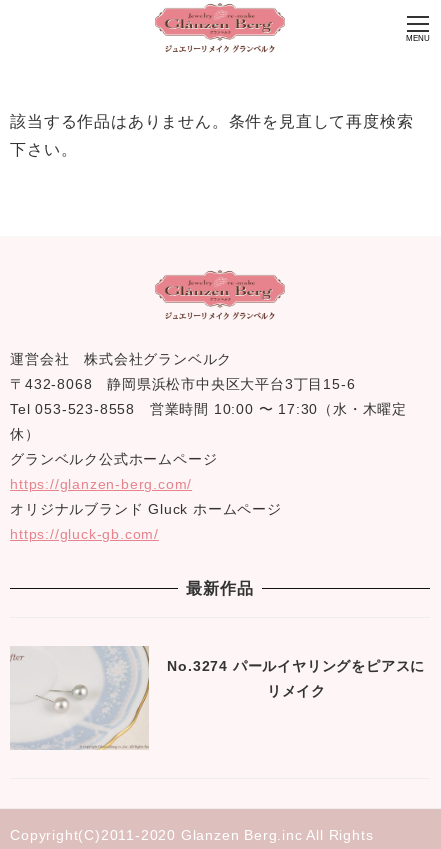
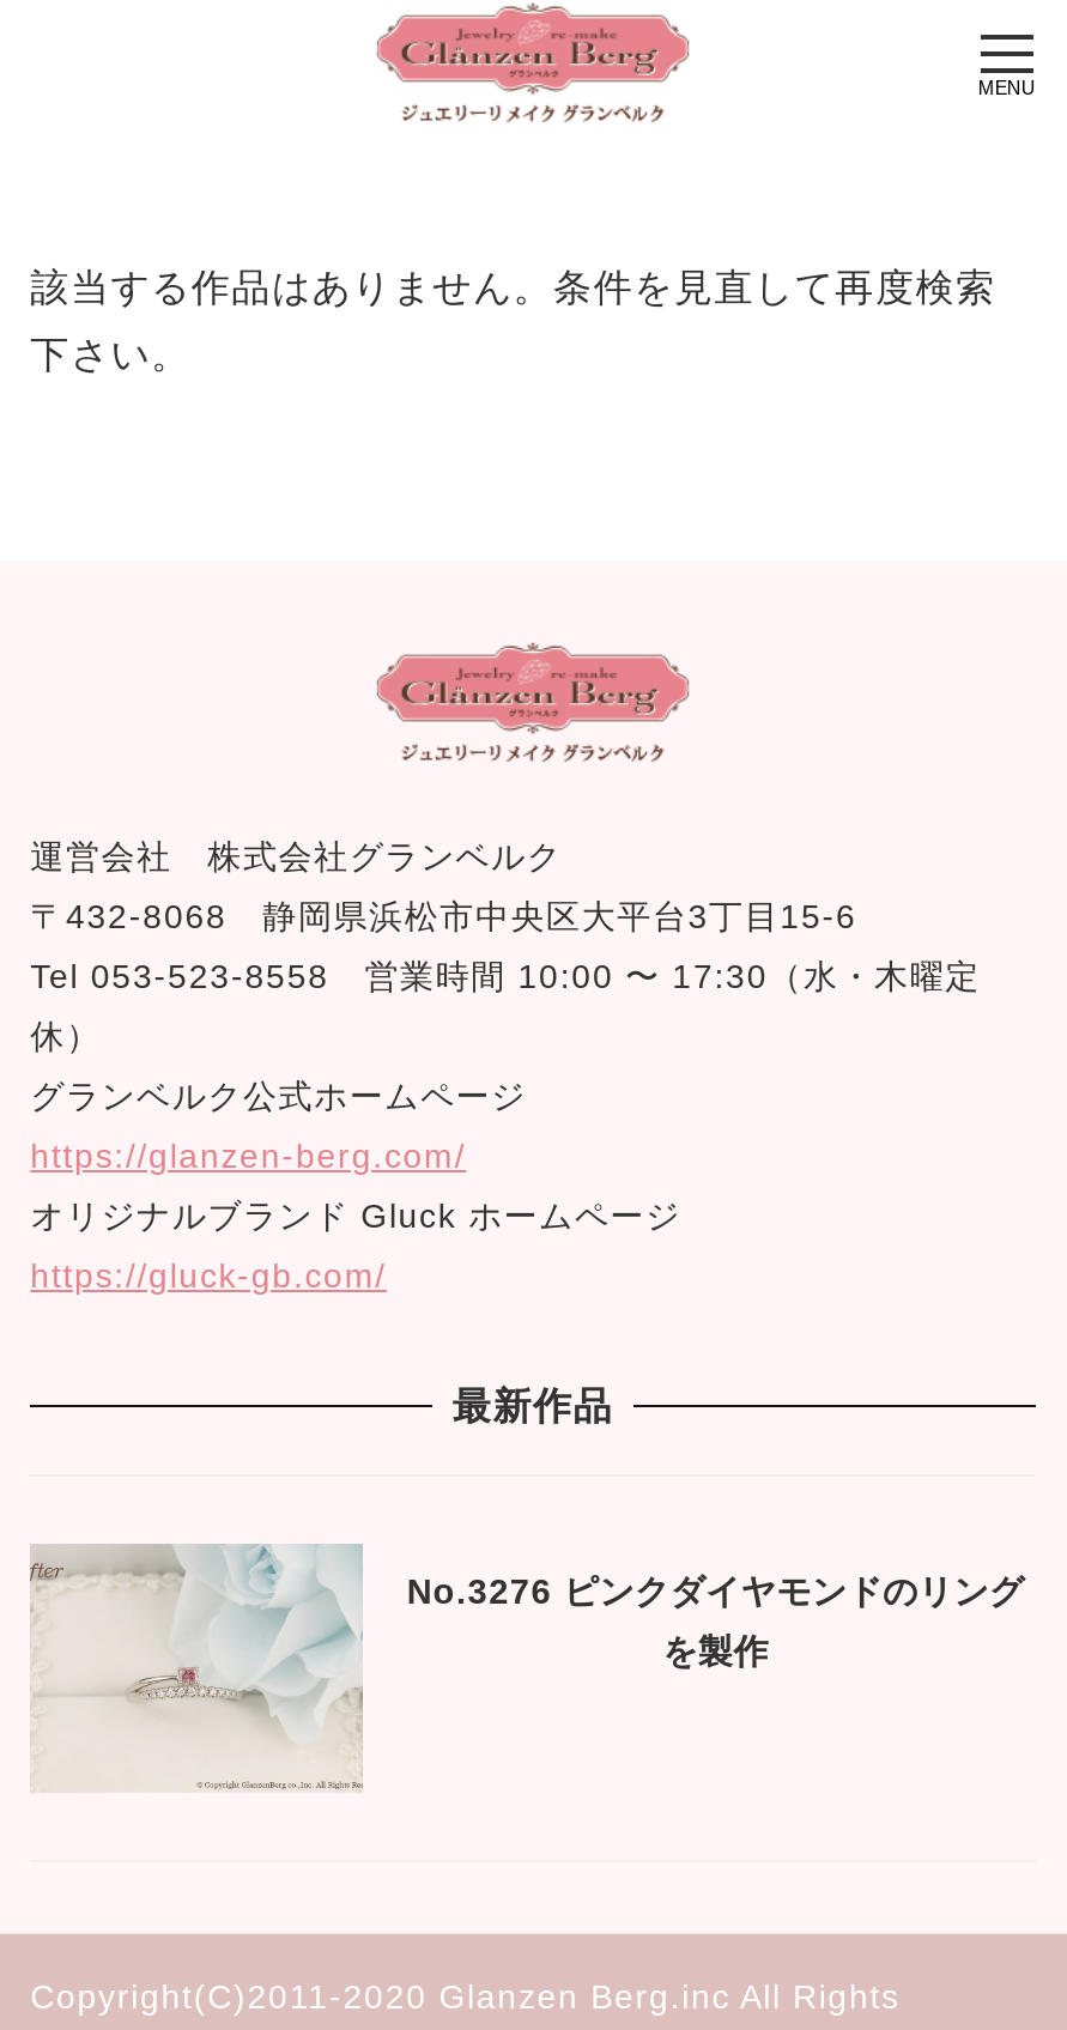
- [image]
- No.3274 パールイヤリングをピアスに
+ [image]
+ No.3276 ピンクダイヤモンドのリング

- リメイク
+ を製作
